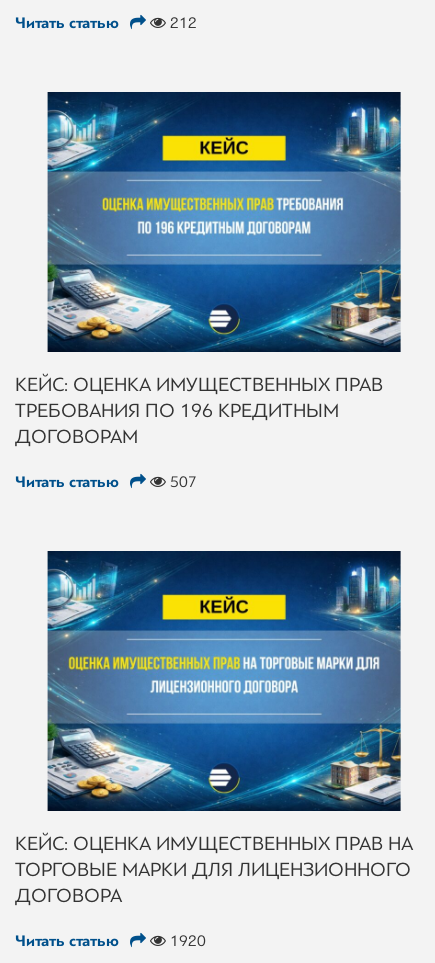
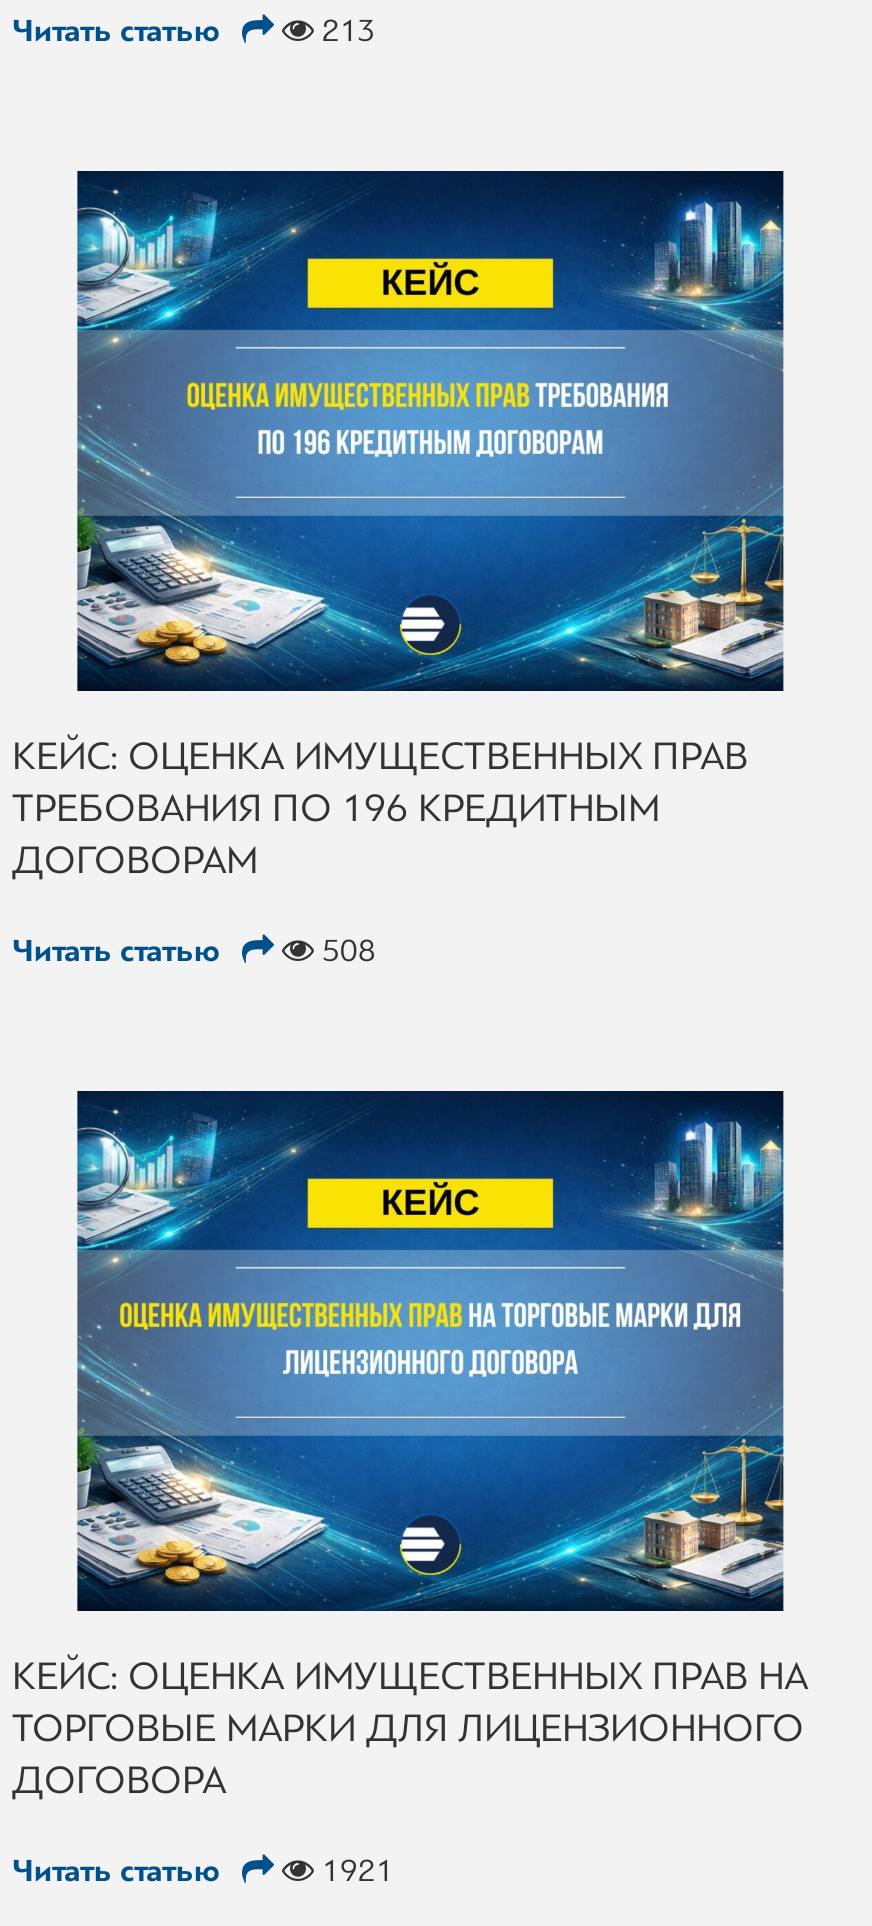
- 212
+ 213

- 507
+ 508

- 1920
+ 1921
